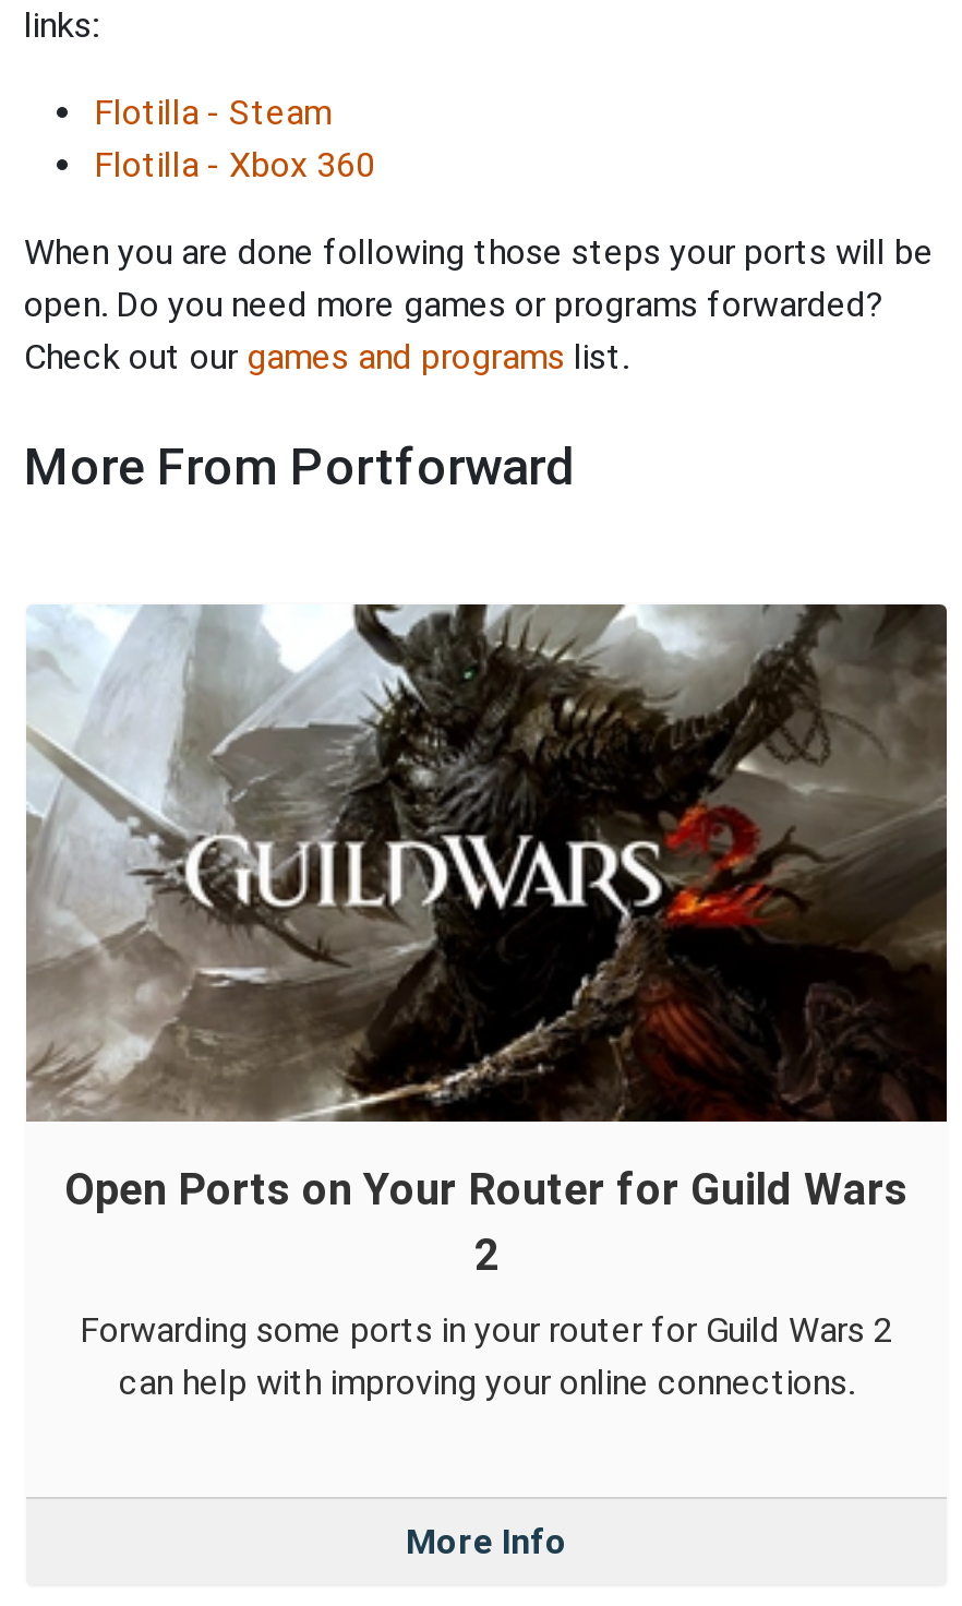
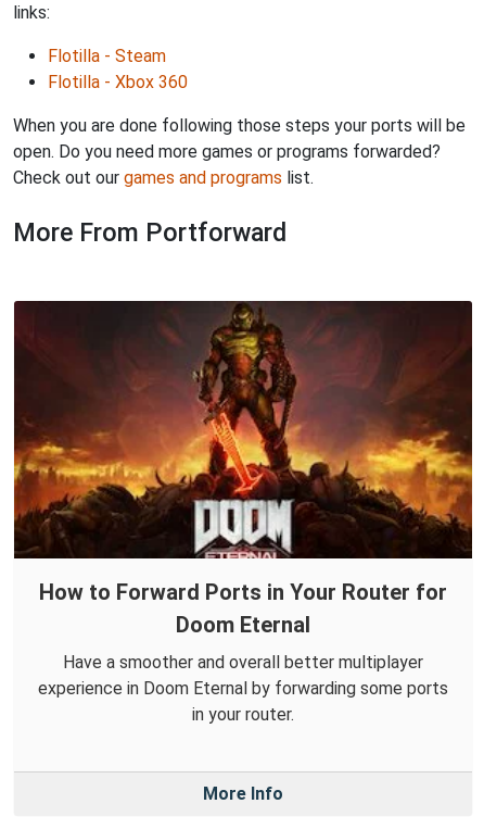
- [image]
- Open Ports on Your Router for Guild Wars
- 2
+ [image]
+ How to Forward Ports in Your Router for
+ Doom Eternal

- Forwarding some ports in your router for Guild Wars 2
- can help with improving your online connections.
+ Have a smoother and overall better multiplayer
+ experience in Doom Eternal by forwarding some ports
+ in your router.
